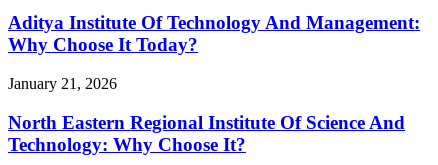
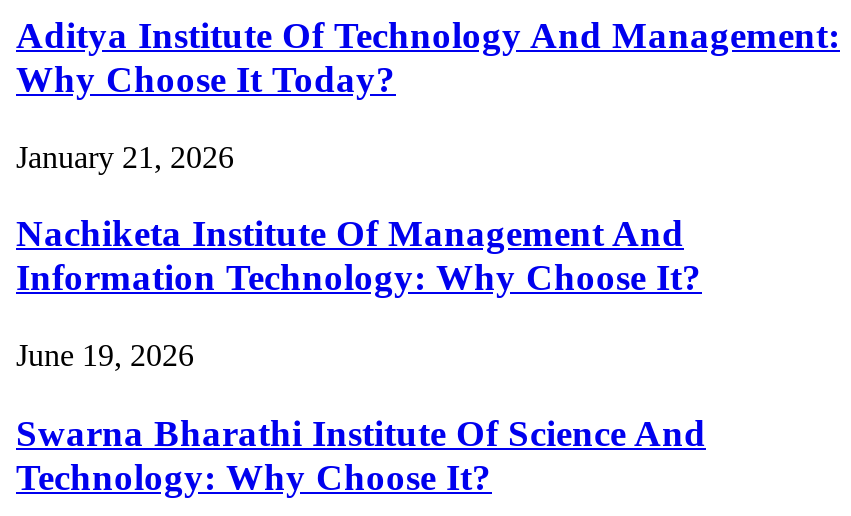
- North Eastern Regional Institute Of Science And
+ Nachiketa Institute Of Management And
+ Information Technology: Why Choose It?
+ June 19, 2026
+ Swarna Bharathi Institute Of Science And
